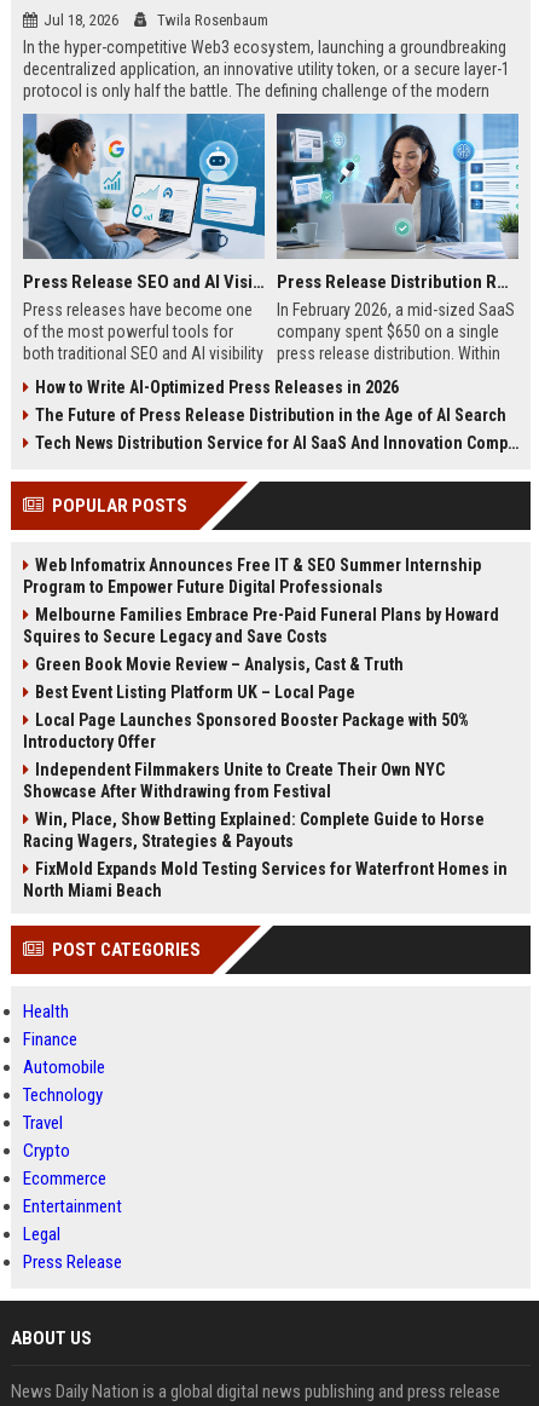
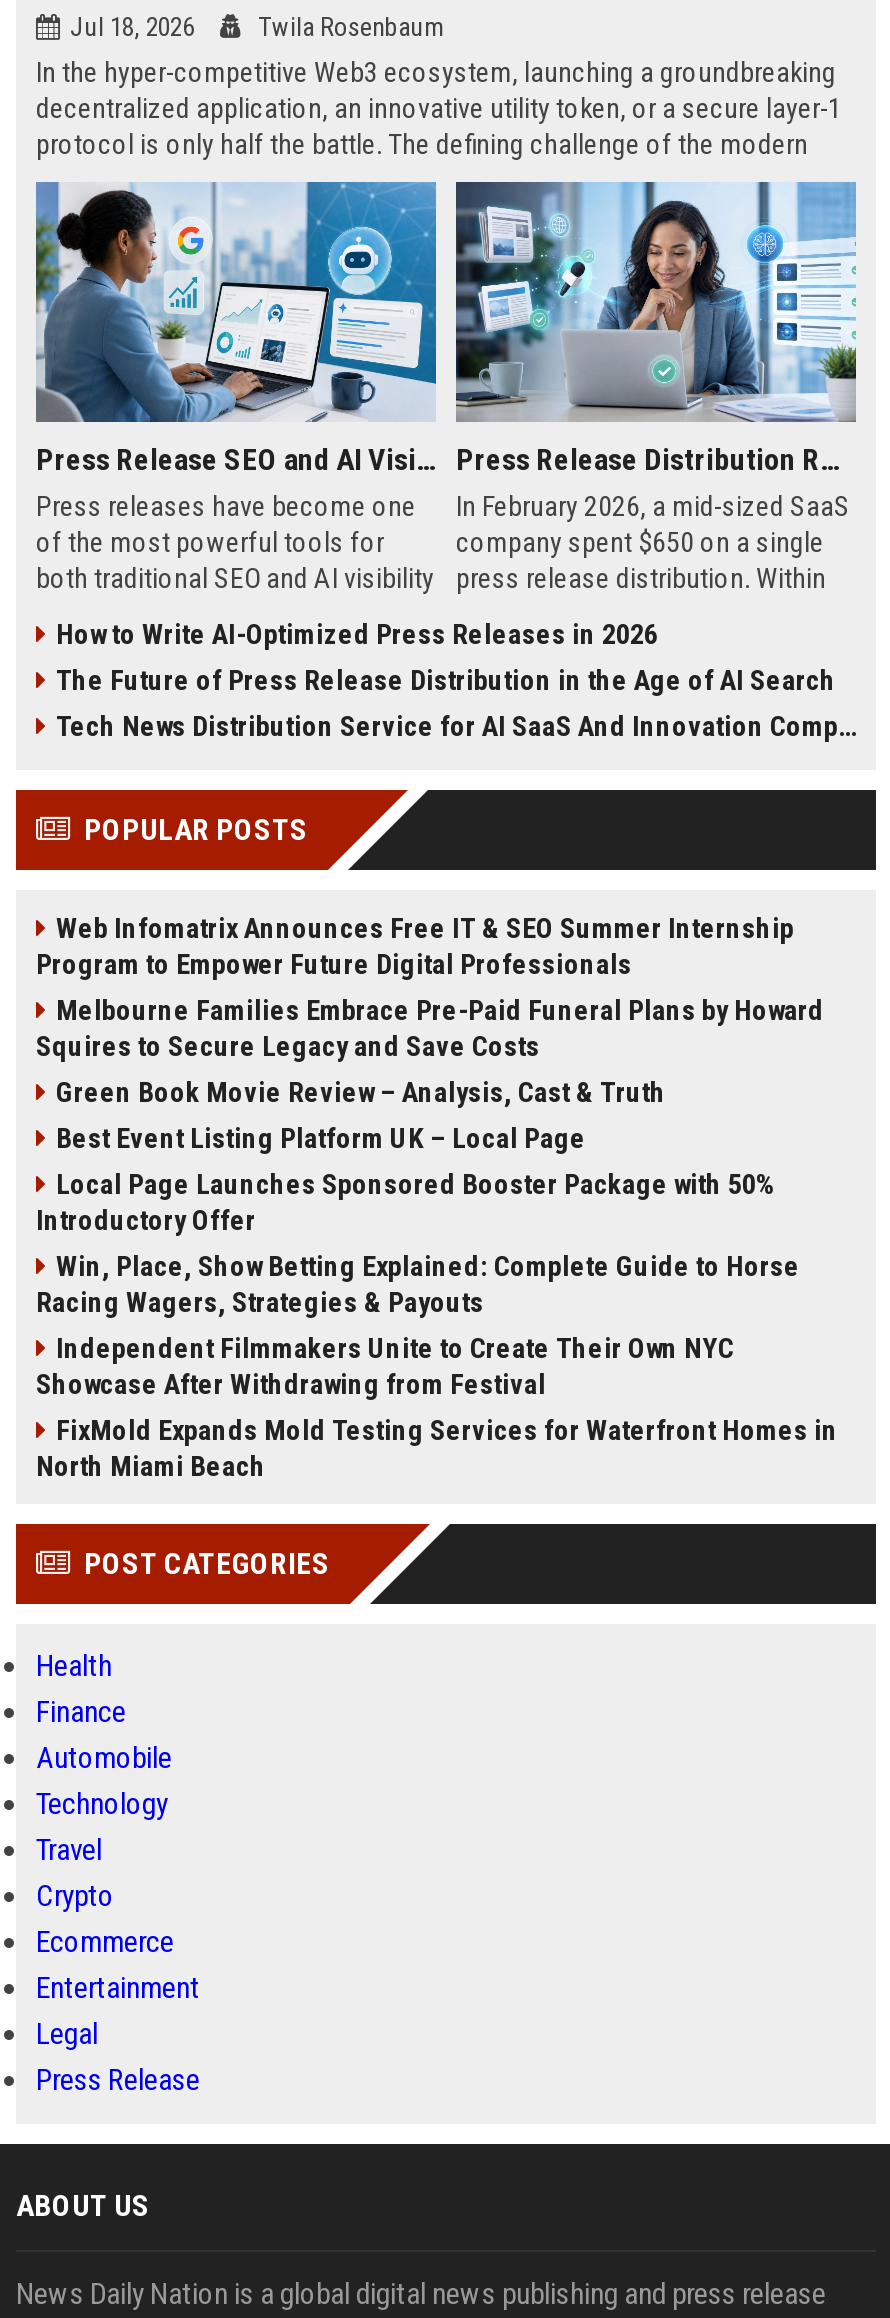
moved down: Independent Filmmakers Unite to Create Their Own NYC | Showcase After Withdrawing from Festival

moved up: Win, Place, Show Betting Explained: Complete Guide to Horse | Racing Wagers, Strategies & Payouts
